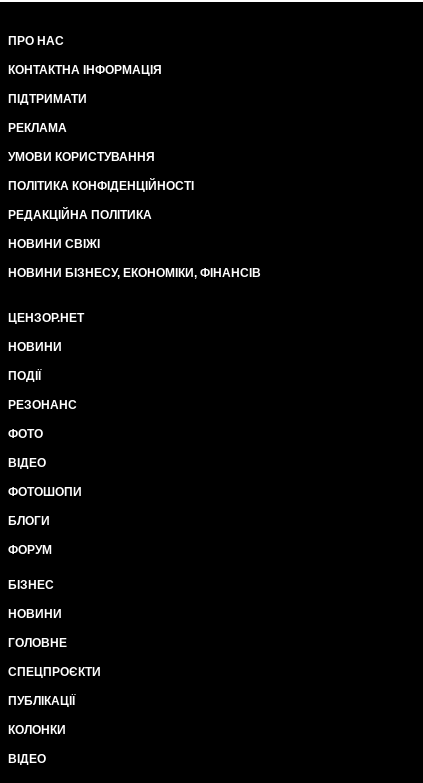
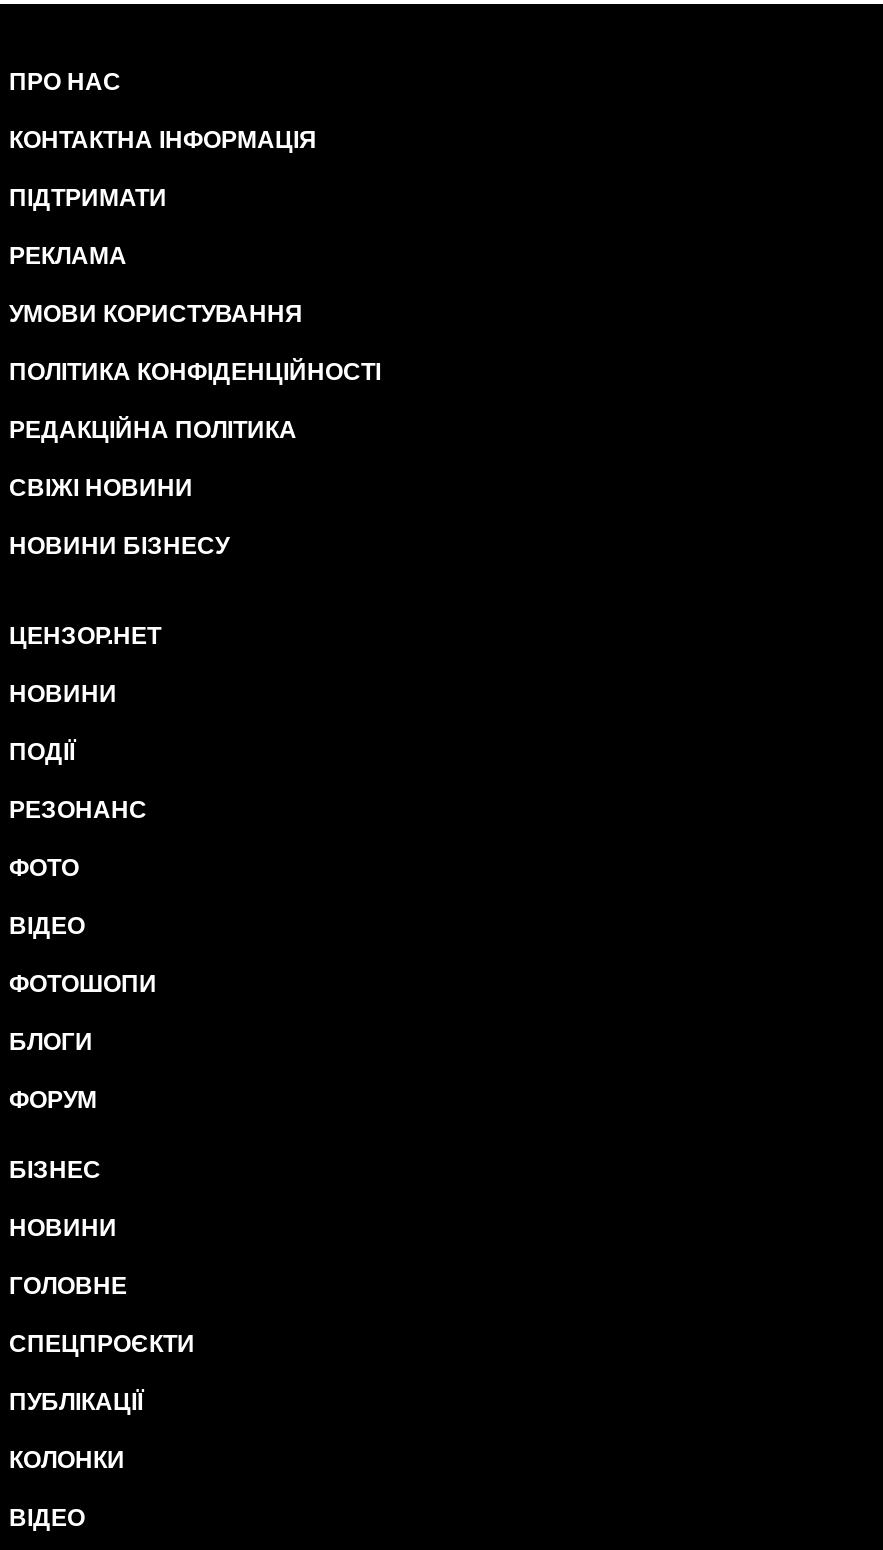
- НОВИНИ СВІЖІ
+ СВІЖІ НОВИНИ

- НОВИНИ БІЗНЕСУ, ЕКОНОМІКИ, ФІНАНСІВ
+ НОВИНИ БІЗНЕСУ
